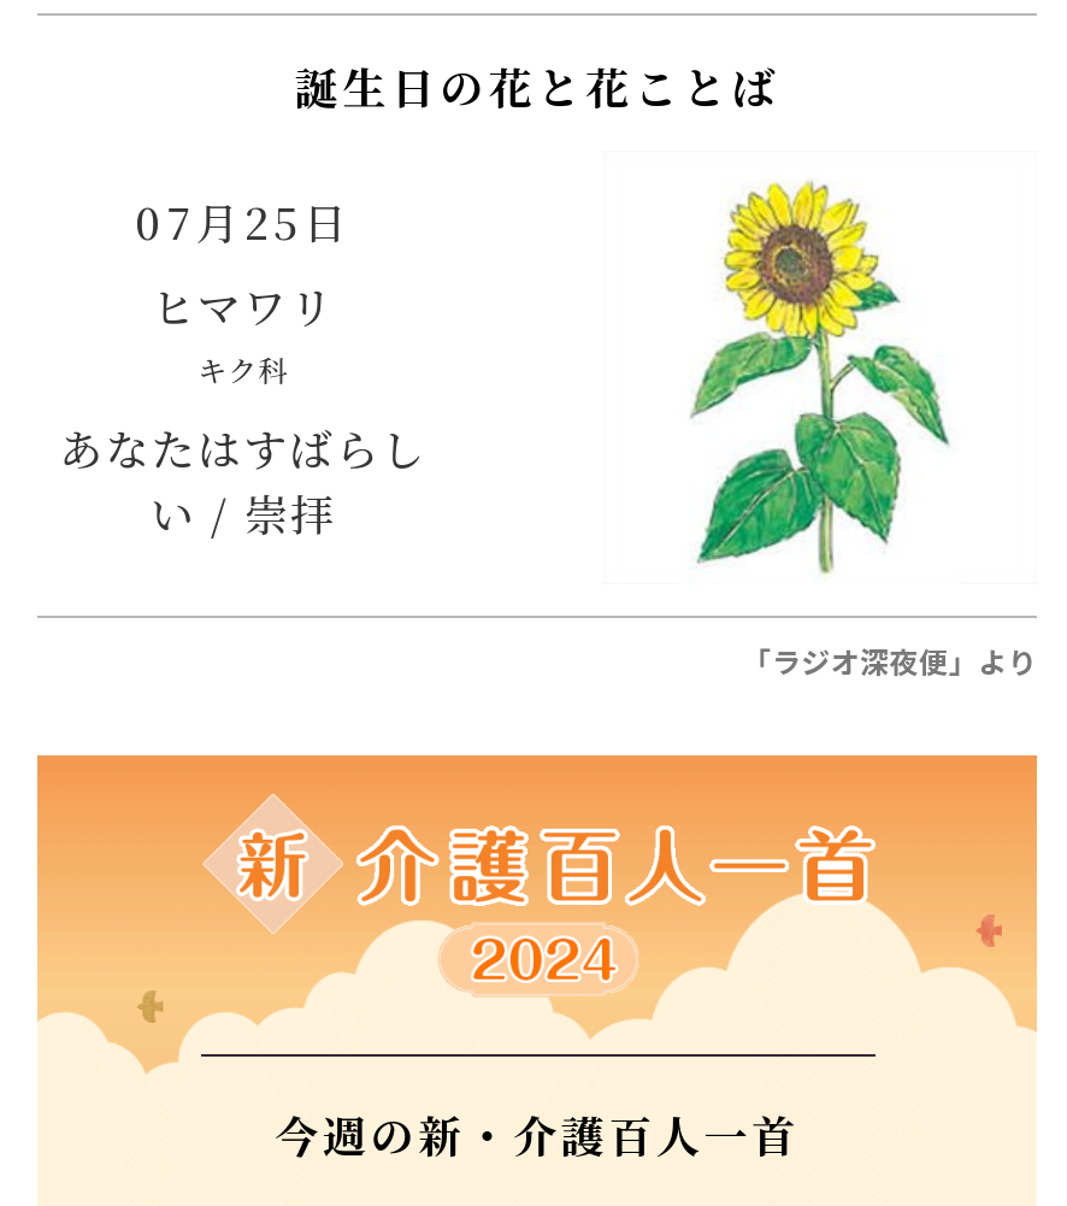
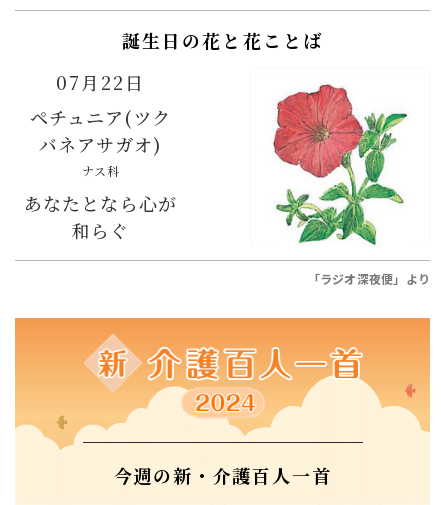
- 07月25日
- ヒマワリ
- キク科
- あなたはすばらし
- い / 崇拝
+ 07月22日
+ ペチュニア(ツク
+ バネアサガオ)
+ ナス科
+ あなたとなら心が
+ 和らぐ

- [image]
+ [image]
